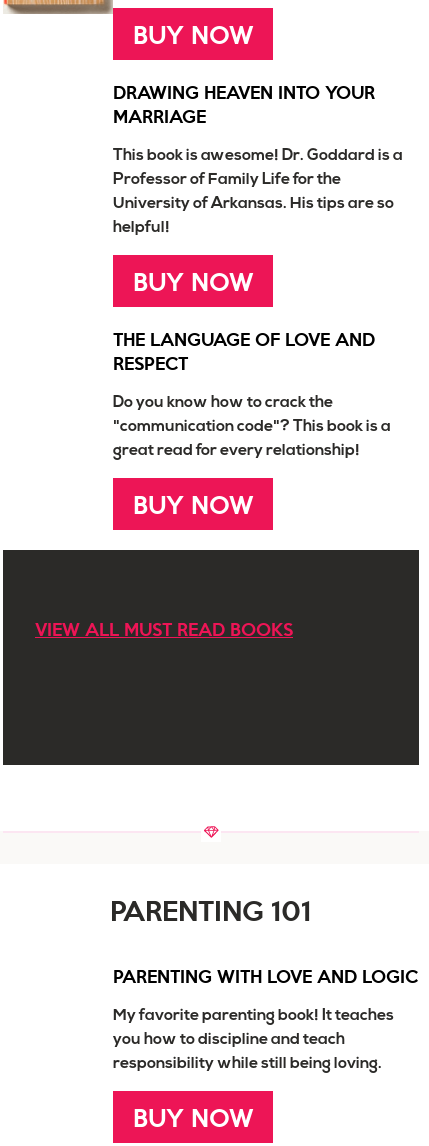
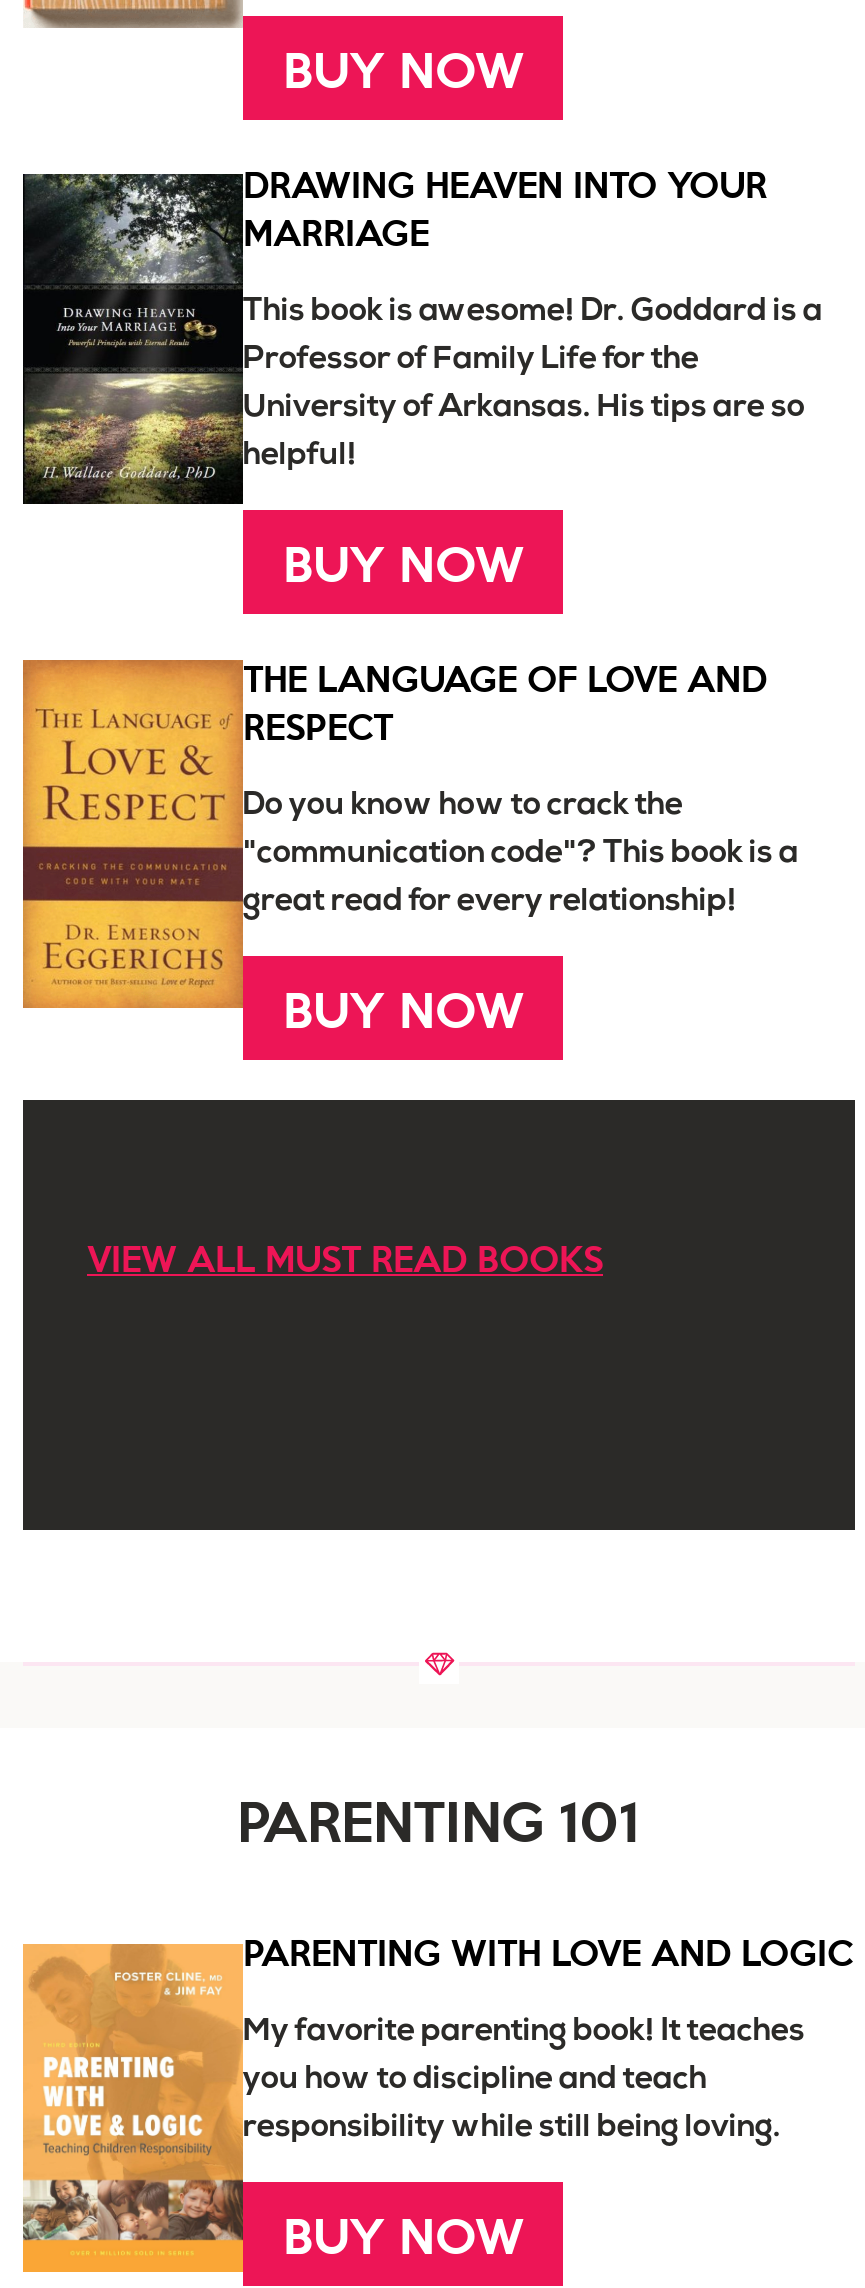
+ [image]

+ [image]

+ [image]
